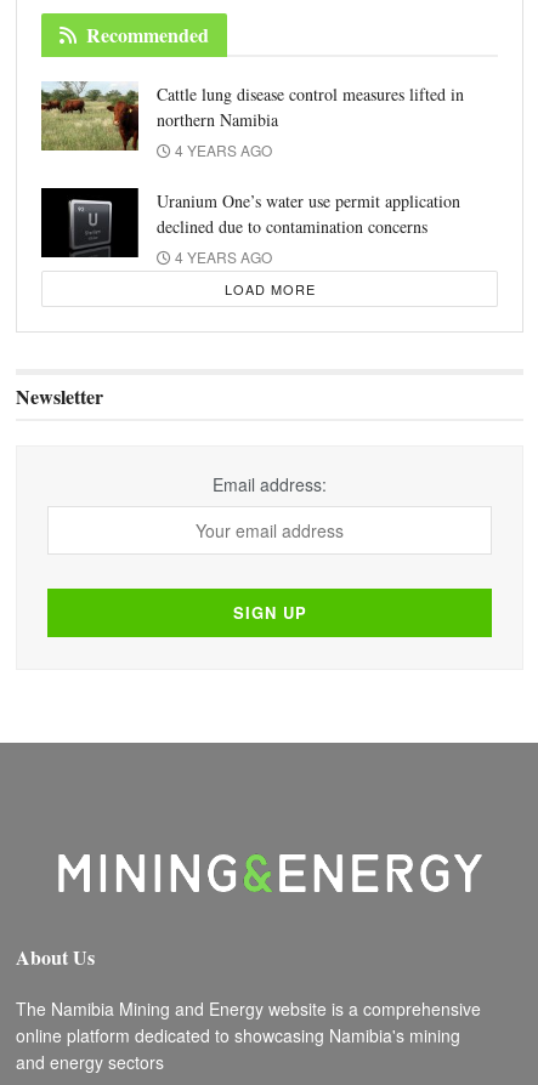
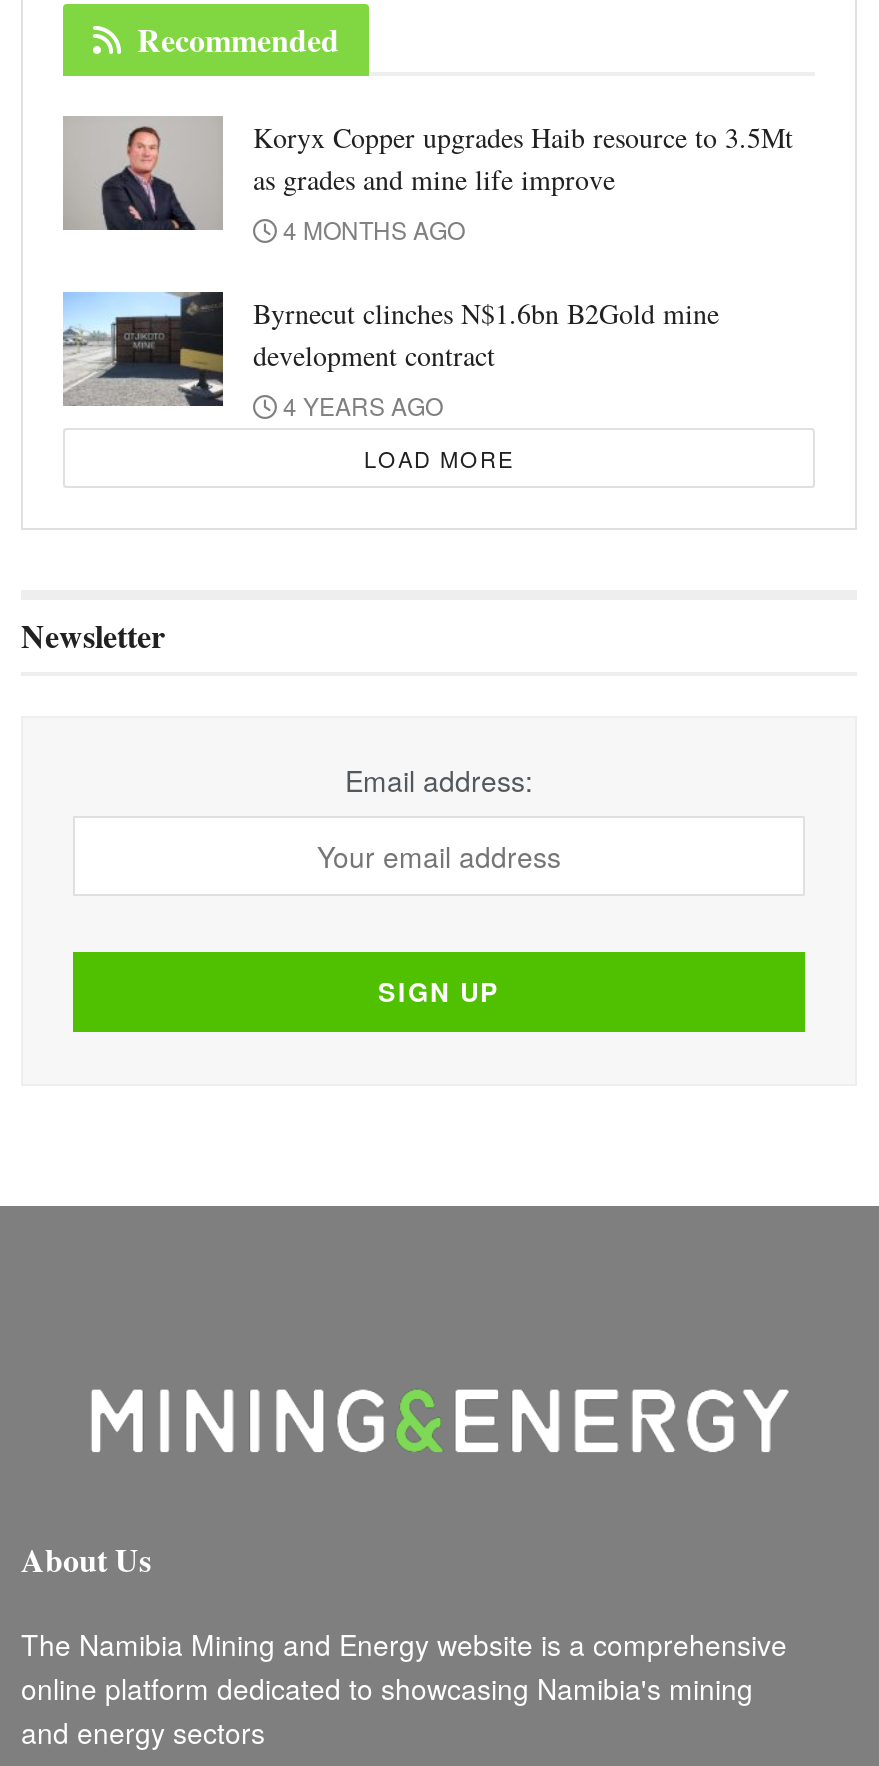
- [image]
- Cattle lung disease control measures lifted in
- northern Namibia
- 4 YEARS AGO
+ [image]
+ Koryx Copper upgrades Haib resource to 3.5Mt
+ as grades and mine life improve
+ 4 MONTHS AGO

- [image]
- Uranium One’s water use permit application
- declined due to contamination concerns
+ [image]
+ Byrnecut clinches N$1.6bn B2Gold mine
+ development contract
